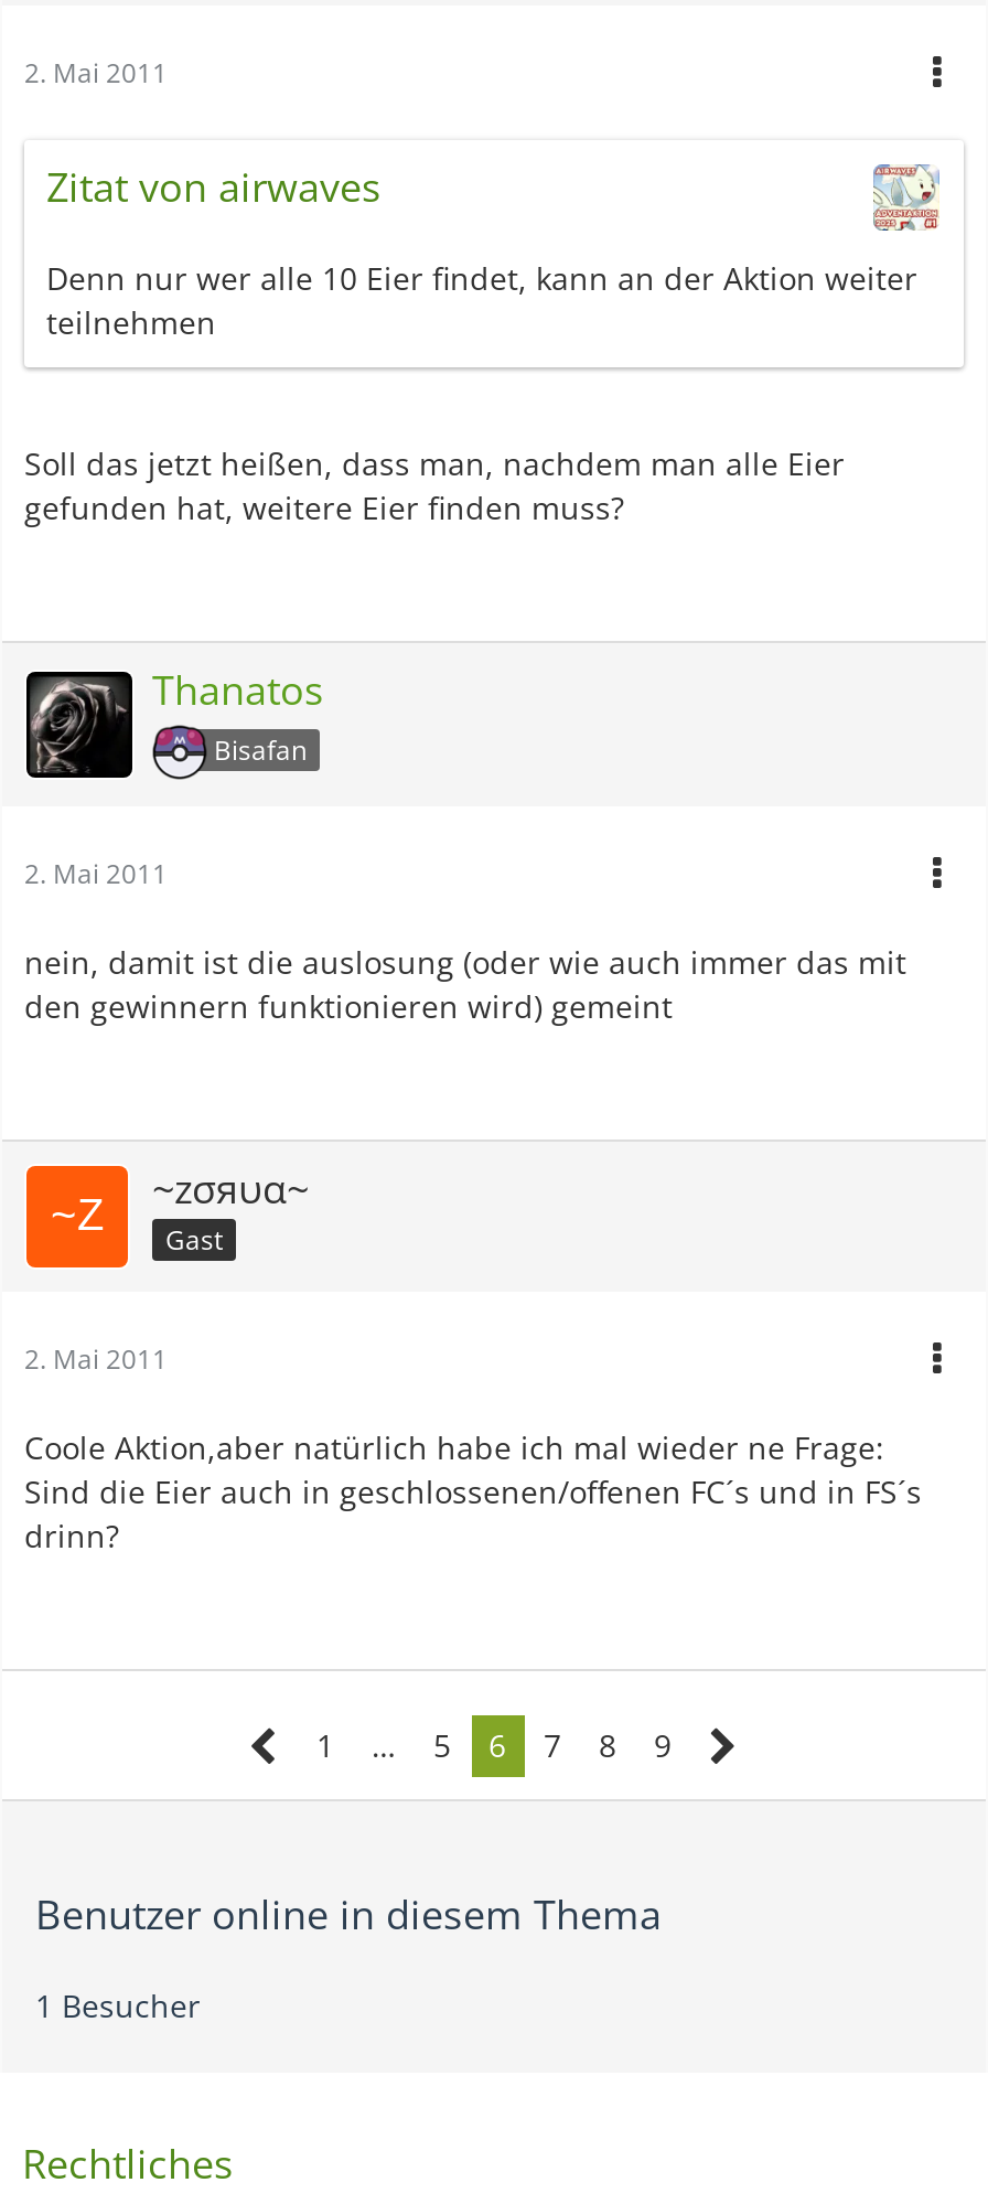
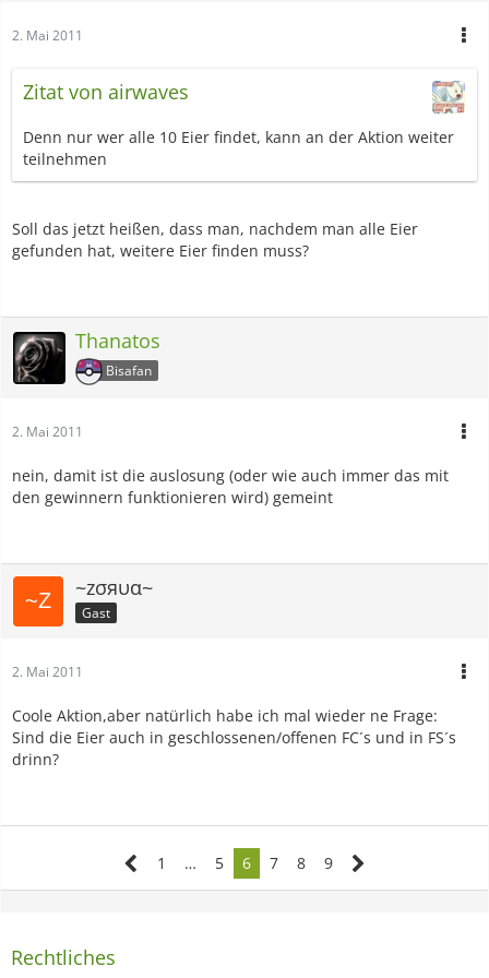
- Benutzer online in diesem Thema
- 1 Besucher
